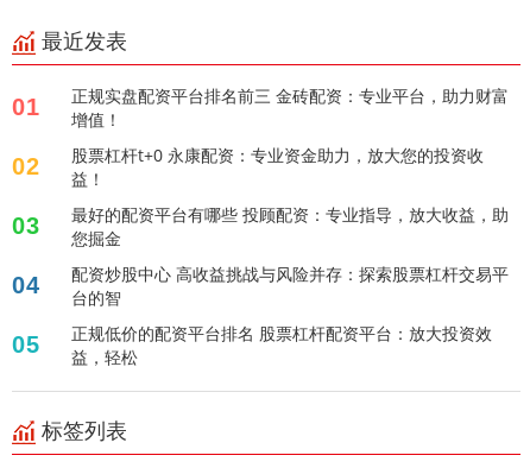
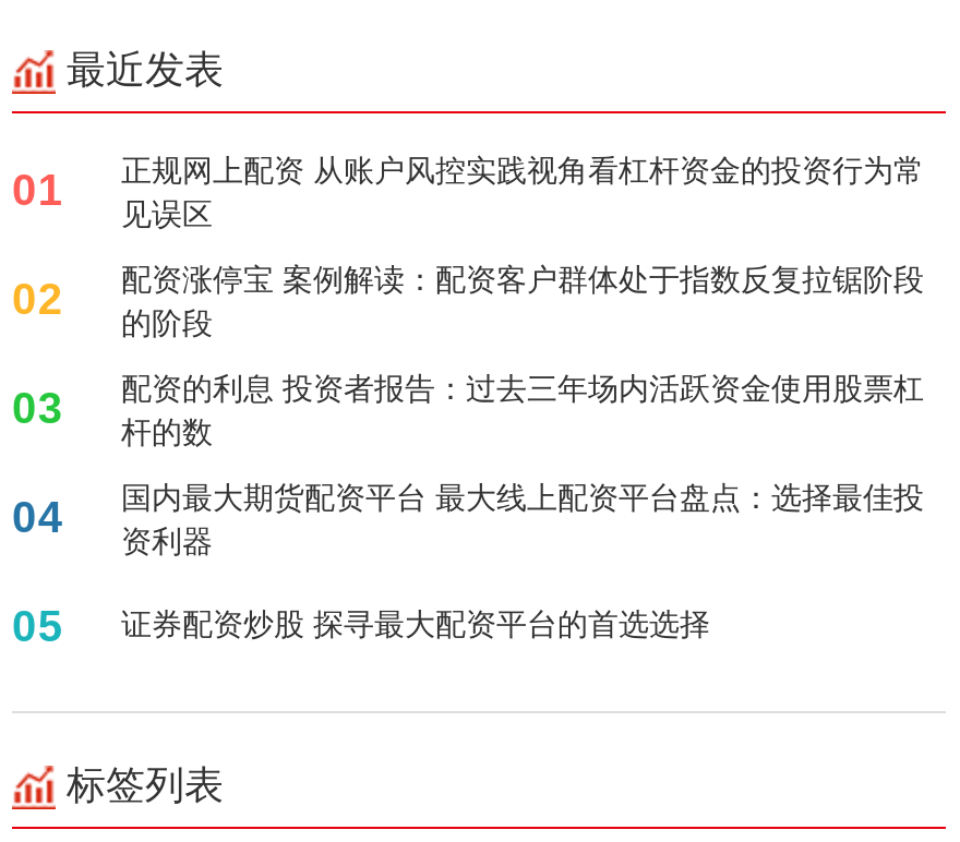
- 正规实盘配资平台排名前三 金砖配资：专业平台，助力财富
- 增值！
+ 正规网上配资 从账户风控实践视角看杠杆资金的投资行为常
+ 见误区

- 股票杠杆t+0 永康配资：专业资金助力，放大您的投资收
- 益！
+ 配资涨停宝 案例解读：配资客户群体处于指数反复拉锯阶段
+ 的阶段

- 最好的配资平台有哪些 投顾配资：专业指导，放大收益，助
- 您掘金
+ 配资的利息 投资者报告：过去三年场内活跃资金使用股票杠
+ 杆的数

- 配资炒股中心 高收益挑战与风险并存：探索股票杠杆交易平
- 台的智
+ 国内最大期货配资平台 最大线上配资平台盘点：选择最佳投
+ 资利器

- 正规低价的配资平台排名 股票杠杆配资平台：放大投资效
- 益，轻松
+ 证券配资炒股 探寻最大配资平台的首选选择
